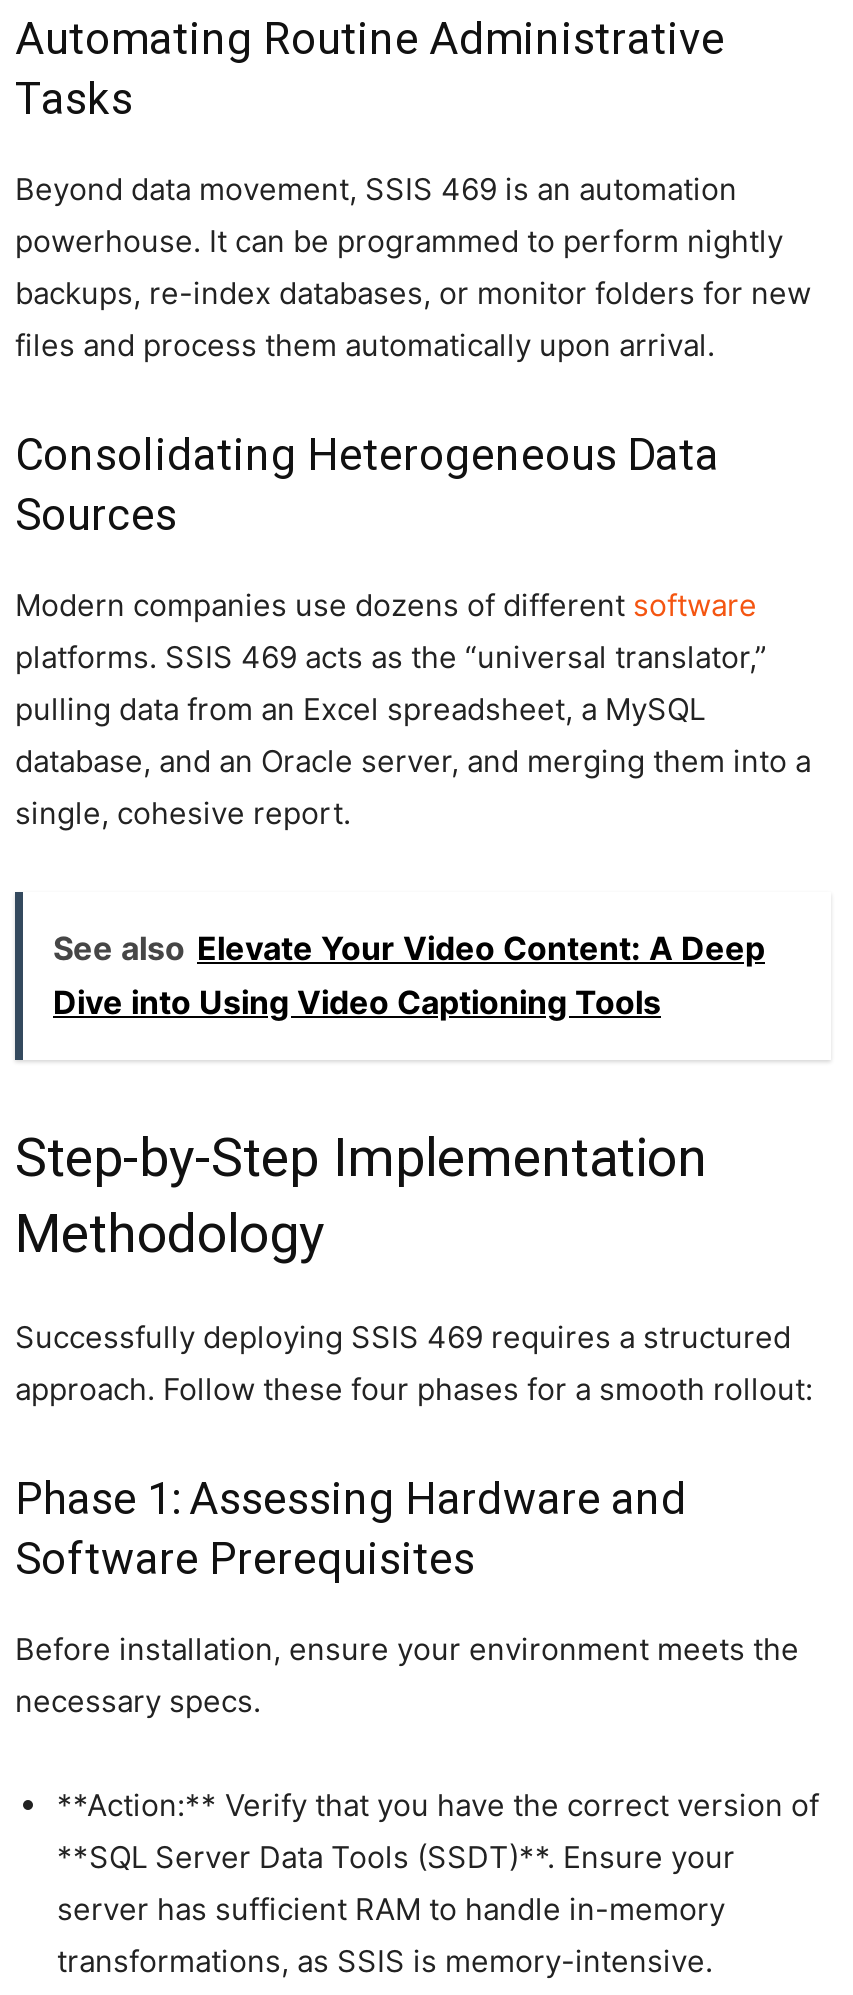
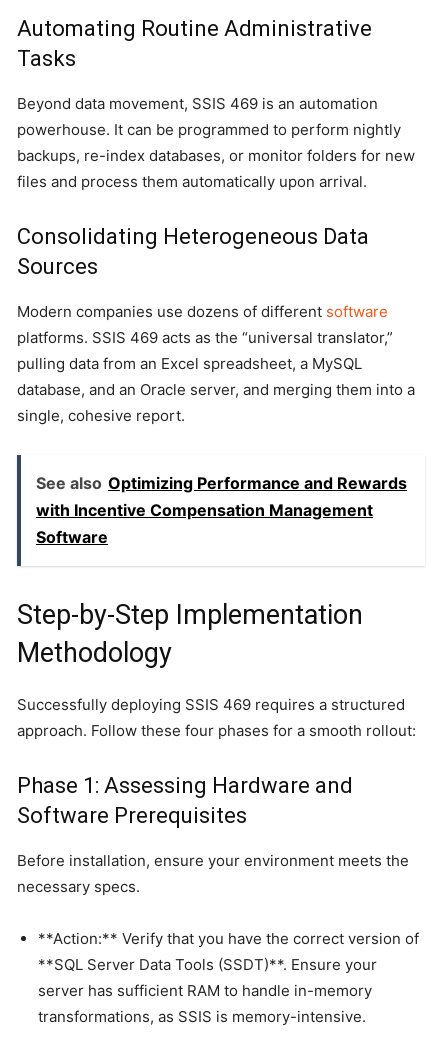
- See also Elevate Your Video Content: A Deep
- Dive into Using Video Captioning Tools
+ See also Optimizing Performance and Rewards
+ with Incentive Compensation Management
+ Software
